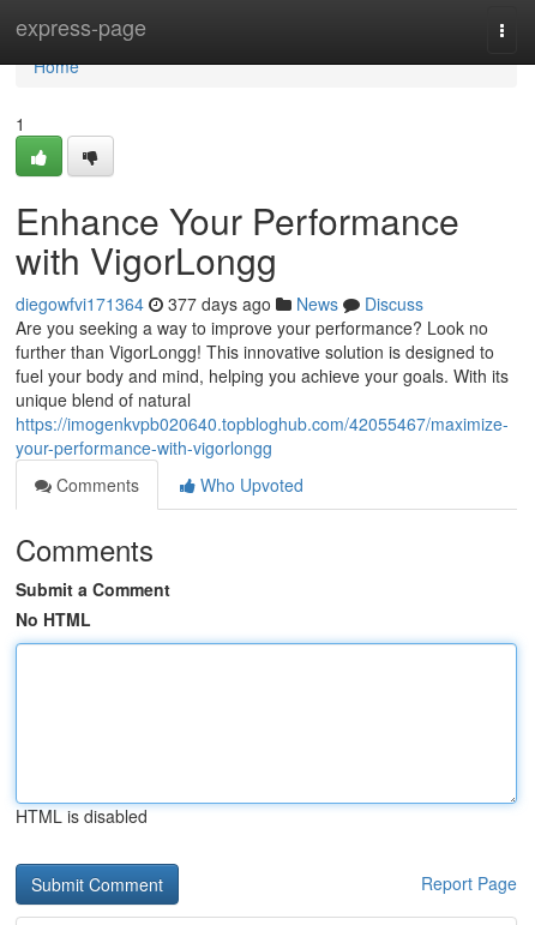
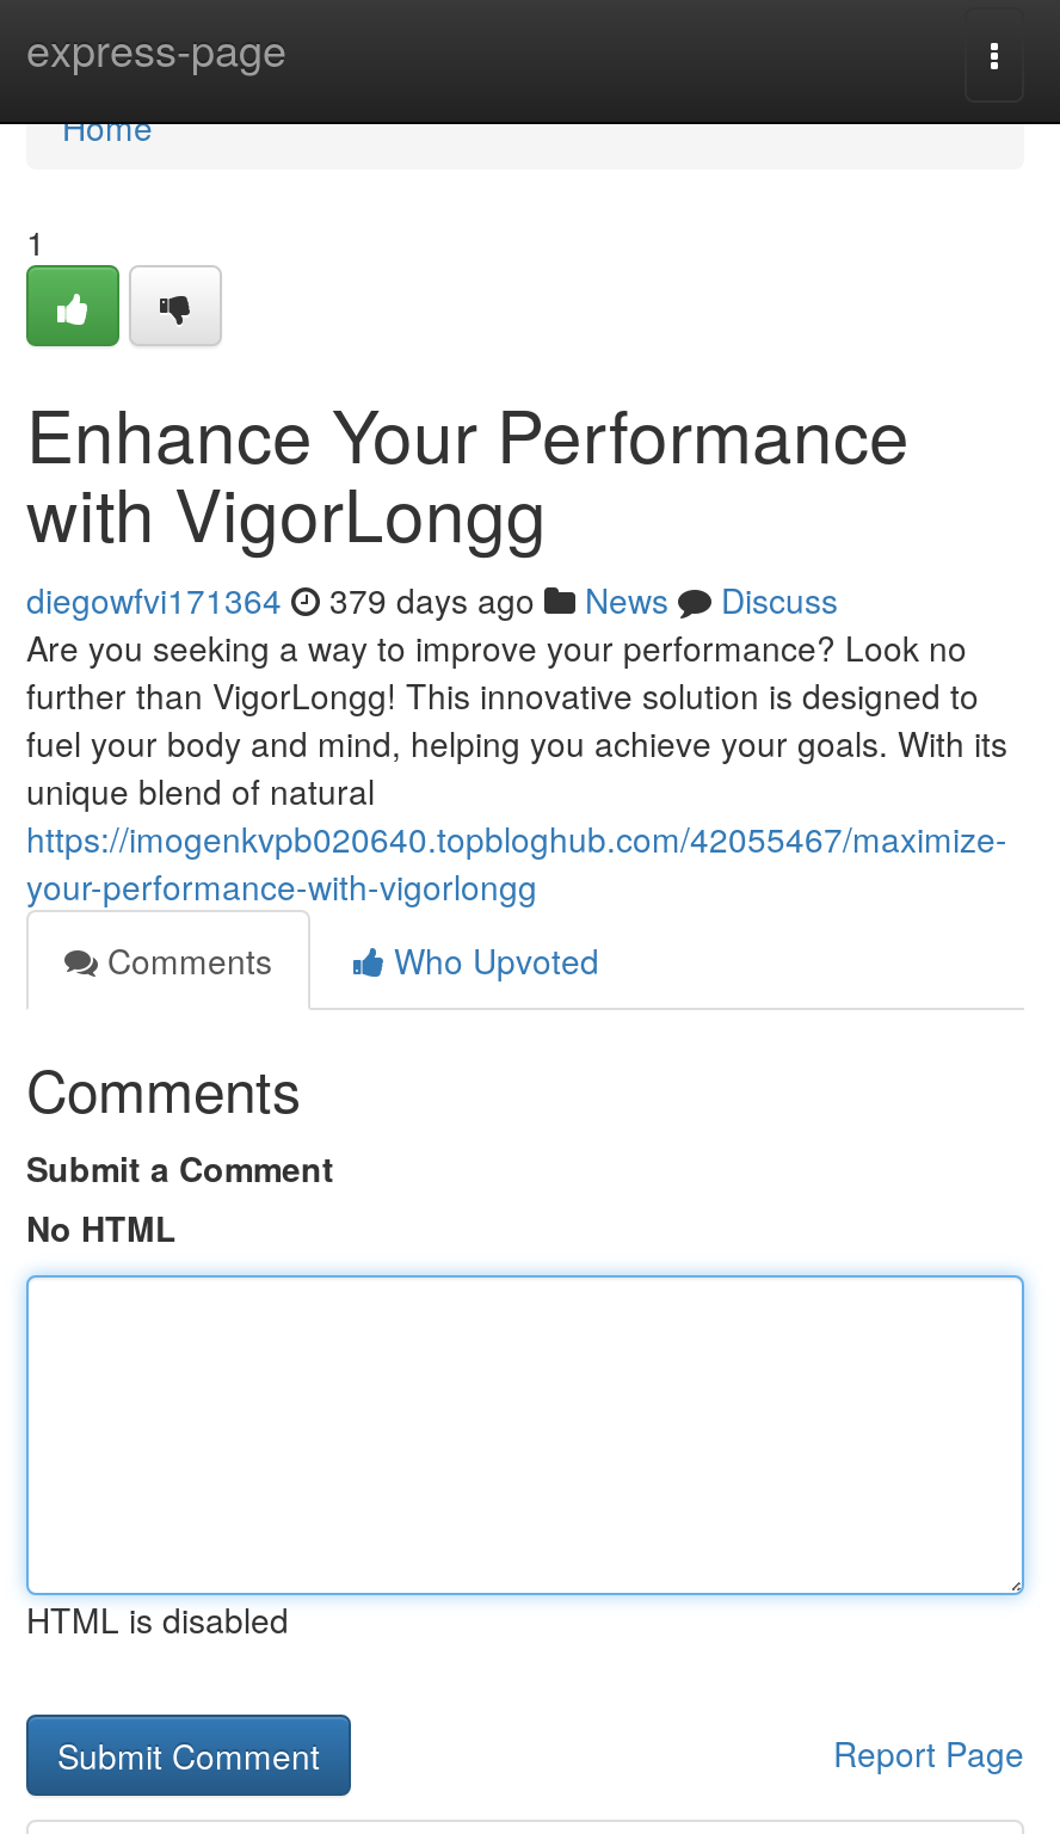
- diegowfvi171364 377 days ago News Discuss
+ diegowfvi171364 379 days ago News Discuss
